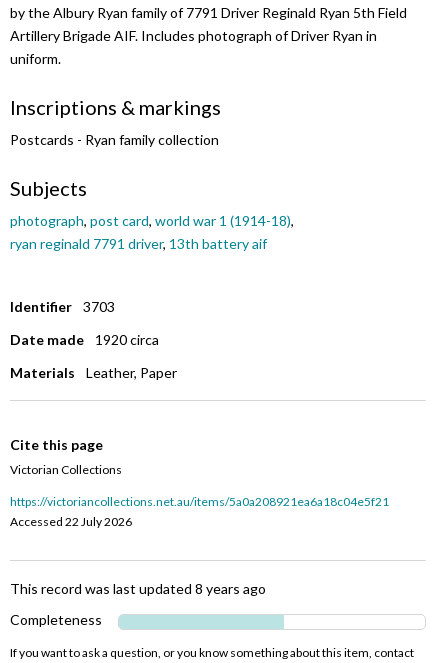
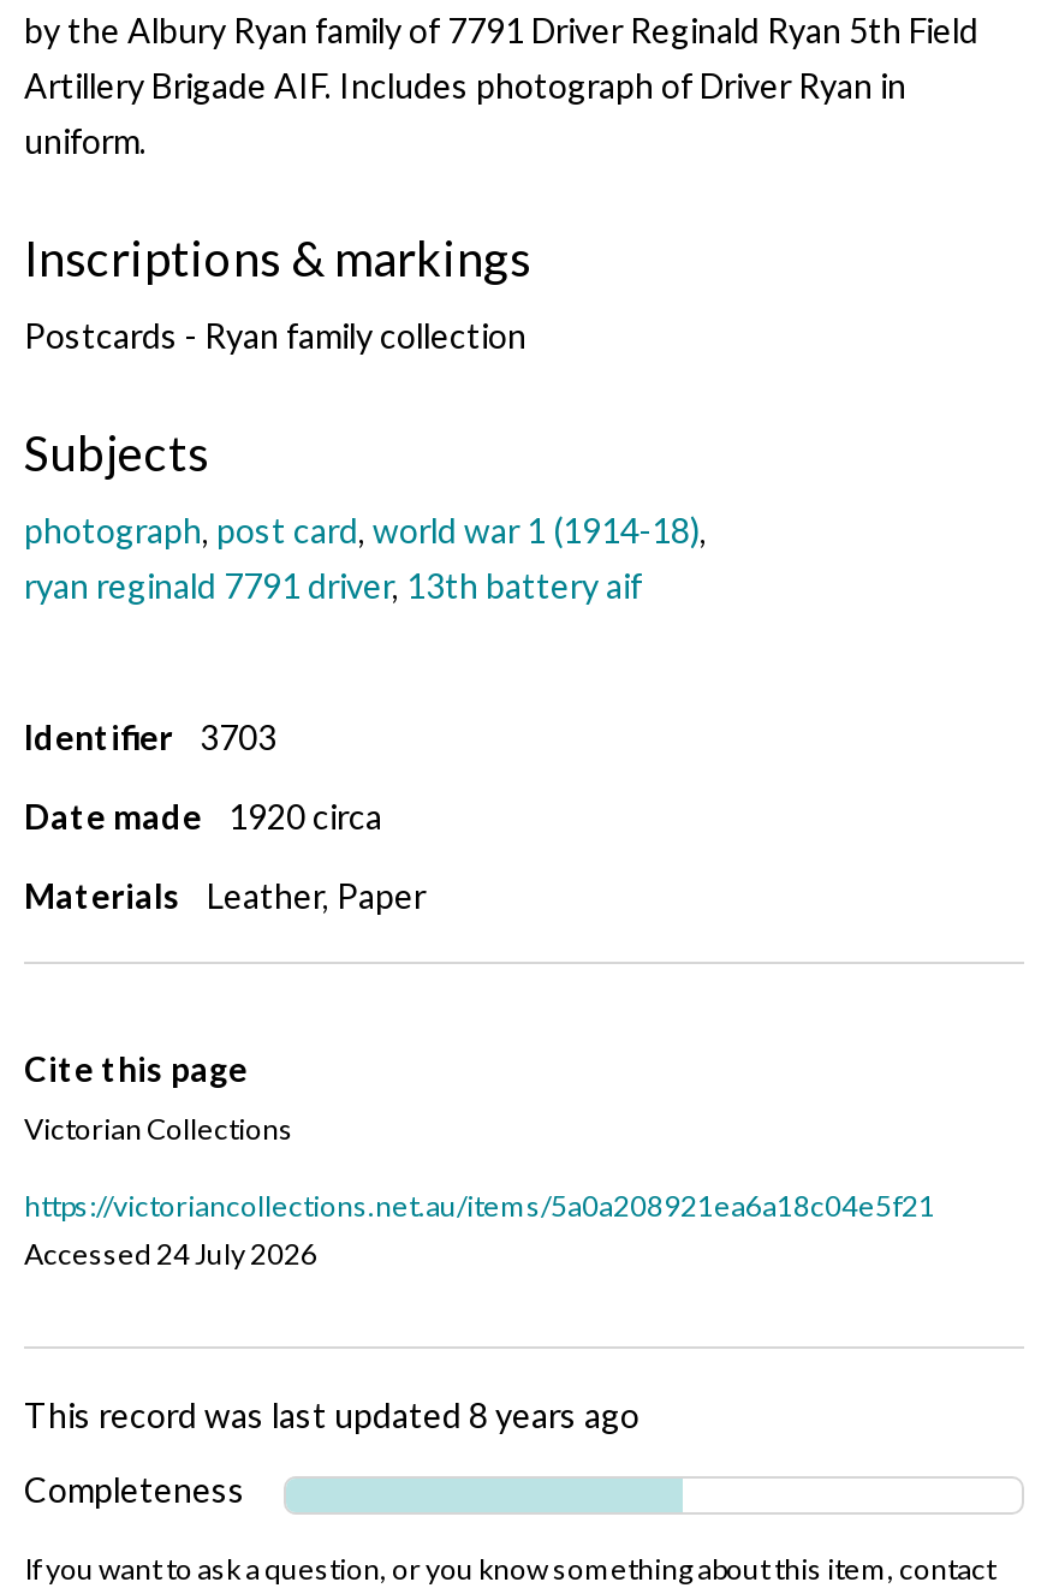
- Accessed 22 July 2026
+ Accessed 24 July 2026
